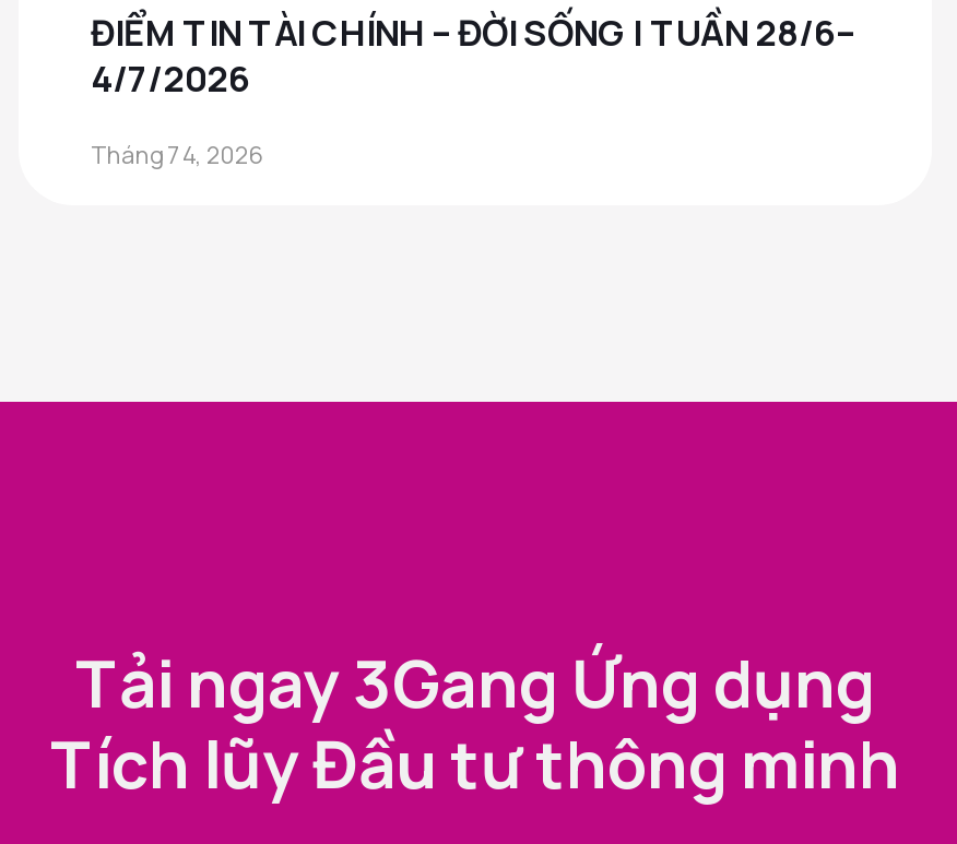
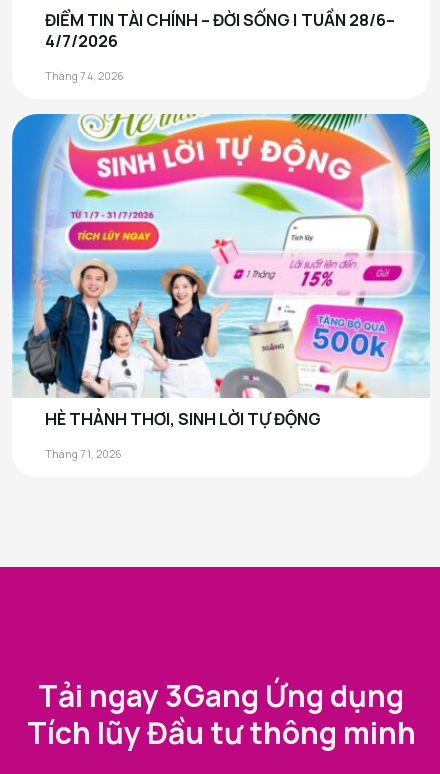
+ [image]
+ HÈ THẢNH THƠI, SINH LỜI TỰ ĐỘNG
+ Tháng 7 1, 2026
